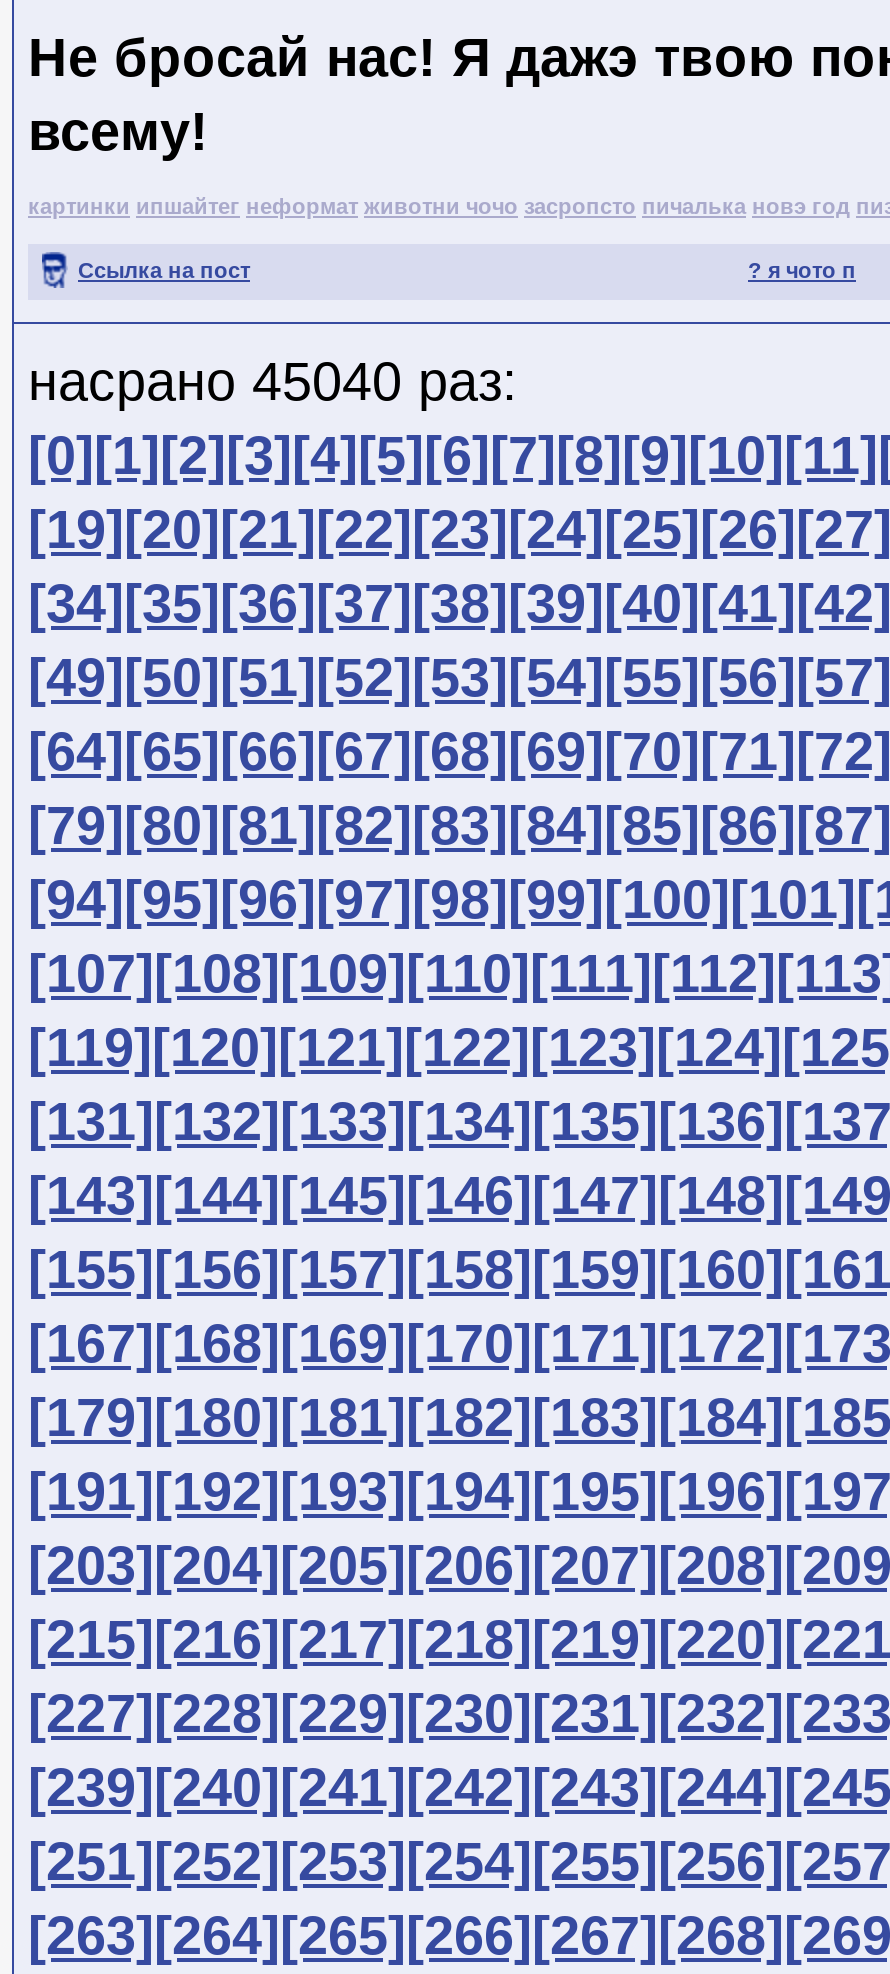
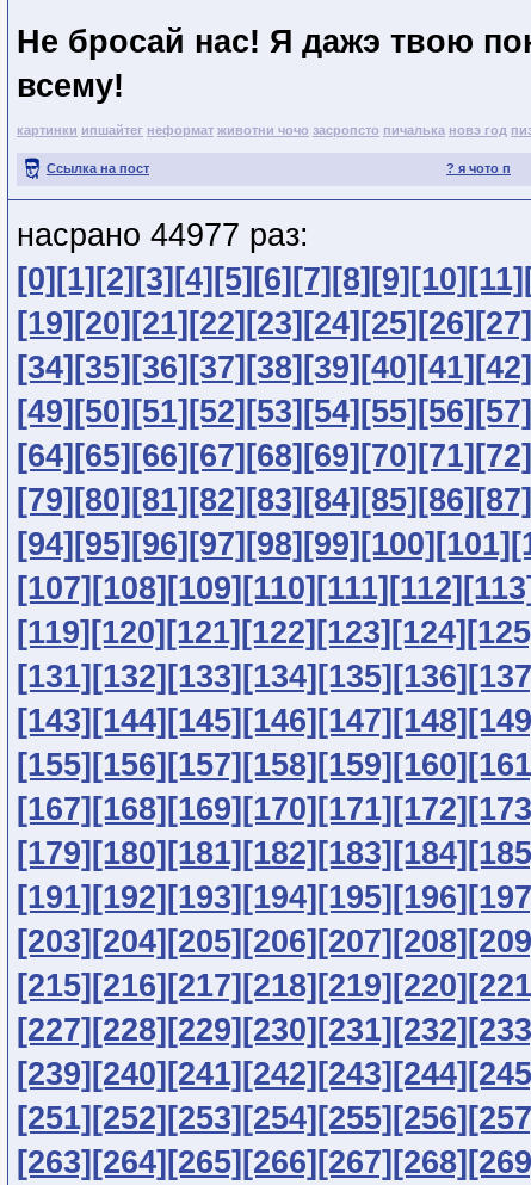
- насрано 45040 раз:
+ насрано 44977 раз:
